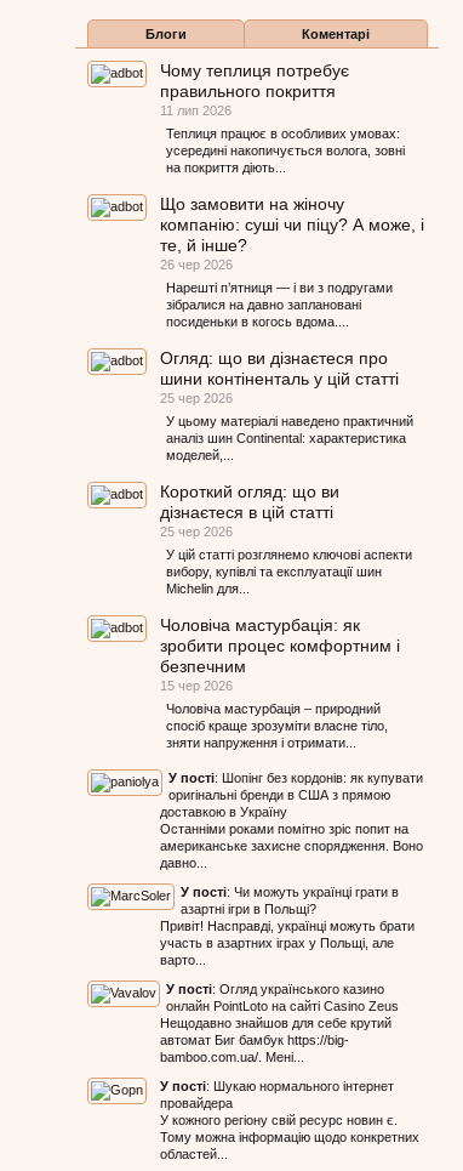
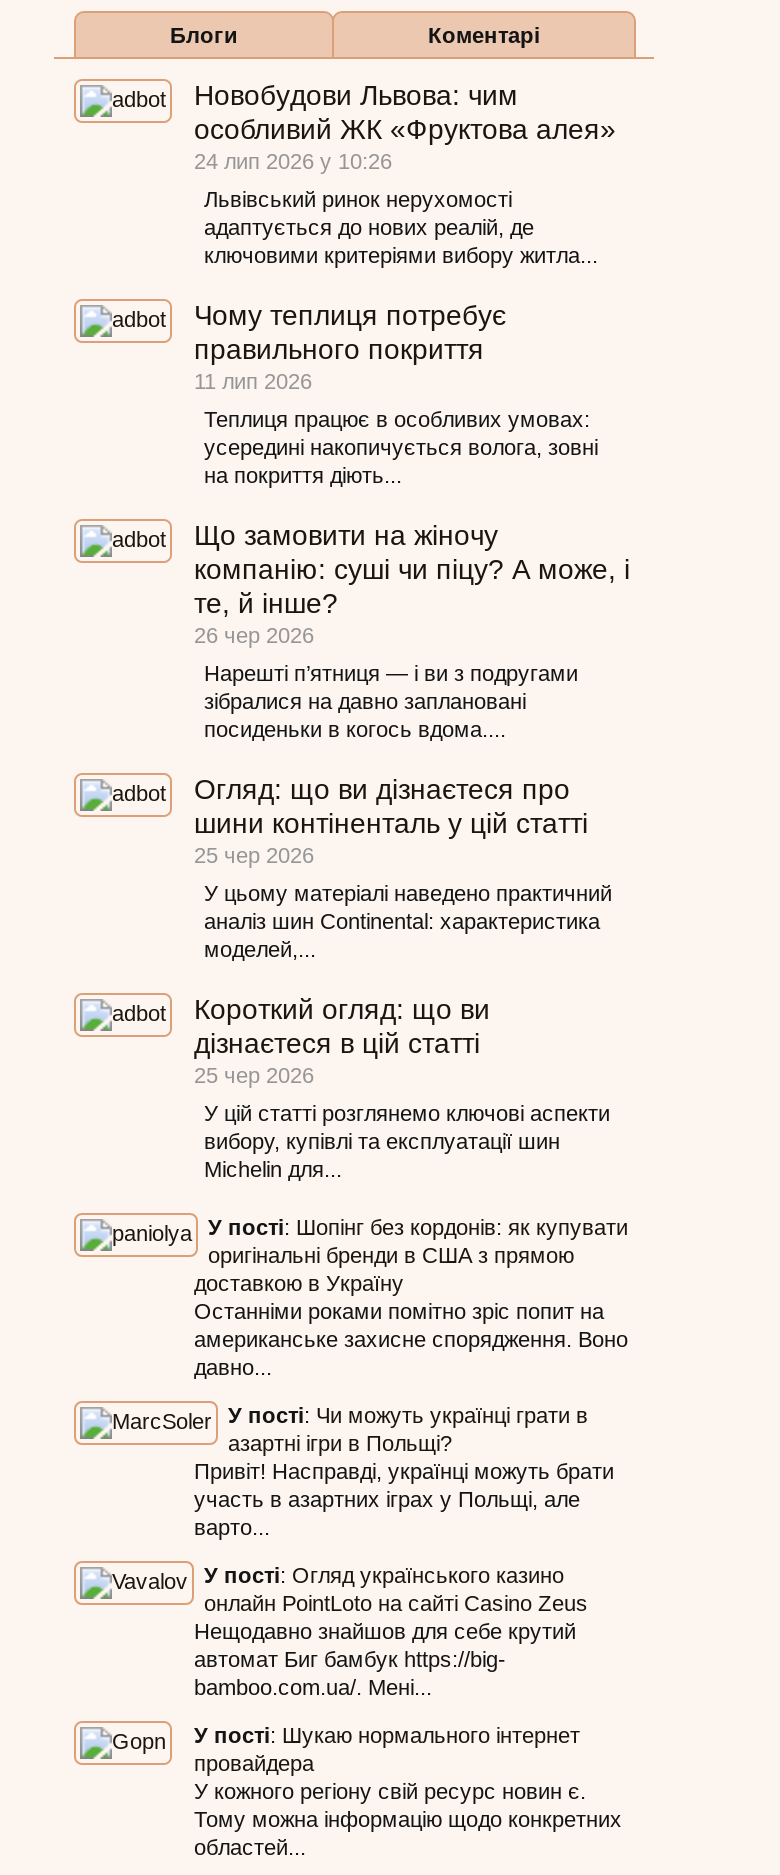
+ Новобудови Львова: чим
+ особливий ЖК «Фруктова алея»
+ 24 лип 2026 у 10:26
+ Львівський ринок нерухомості
+ адаптується до нових реалій, де
+ ключовими критеріями вибору житла...

moved down: Чому теплиця потребує | правильного покриття | 11 лип 2026 | ... | вибору, купівлі та експлуатації шин | Michelin для...

- Чоловіча мастурбація: як
- зробити процес комфортним і
- безпечним
- 15 чер 2026
- Чоловіча мастурбація – природний
- спосіб краще зрозуміти власне тіло,
- зняти напруження і отримати...
